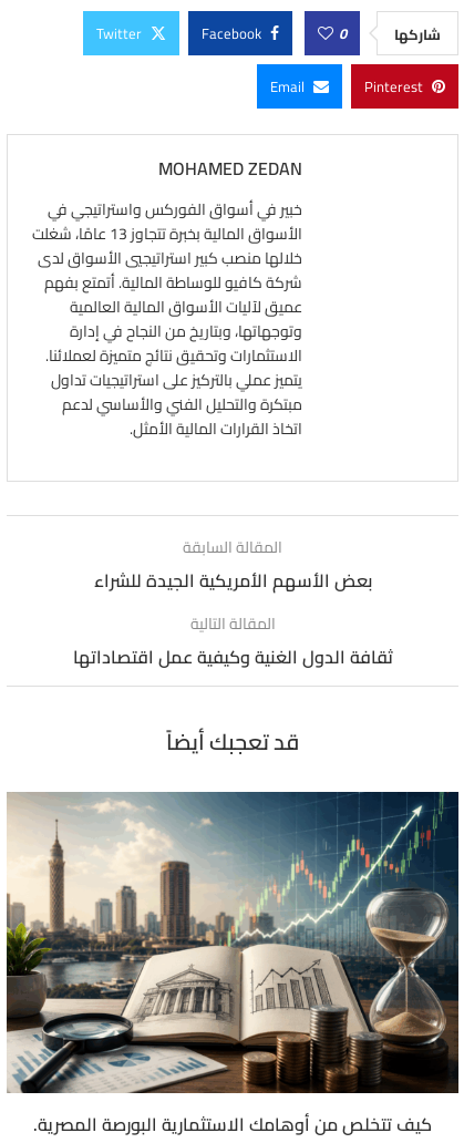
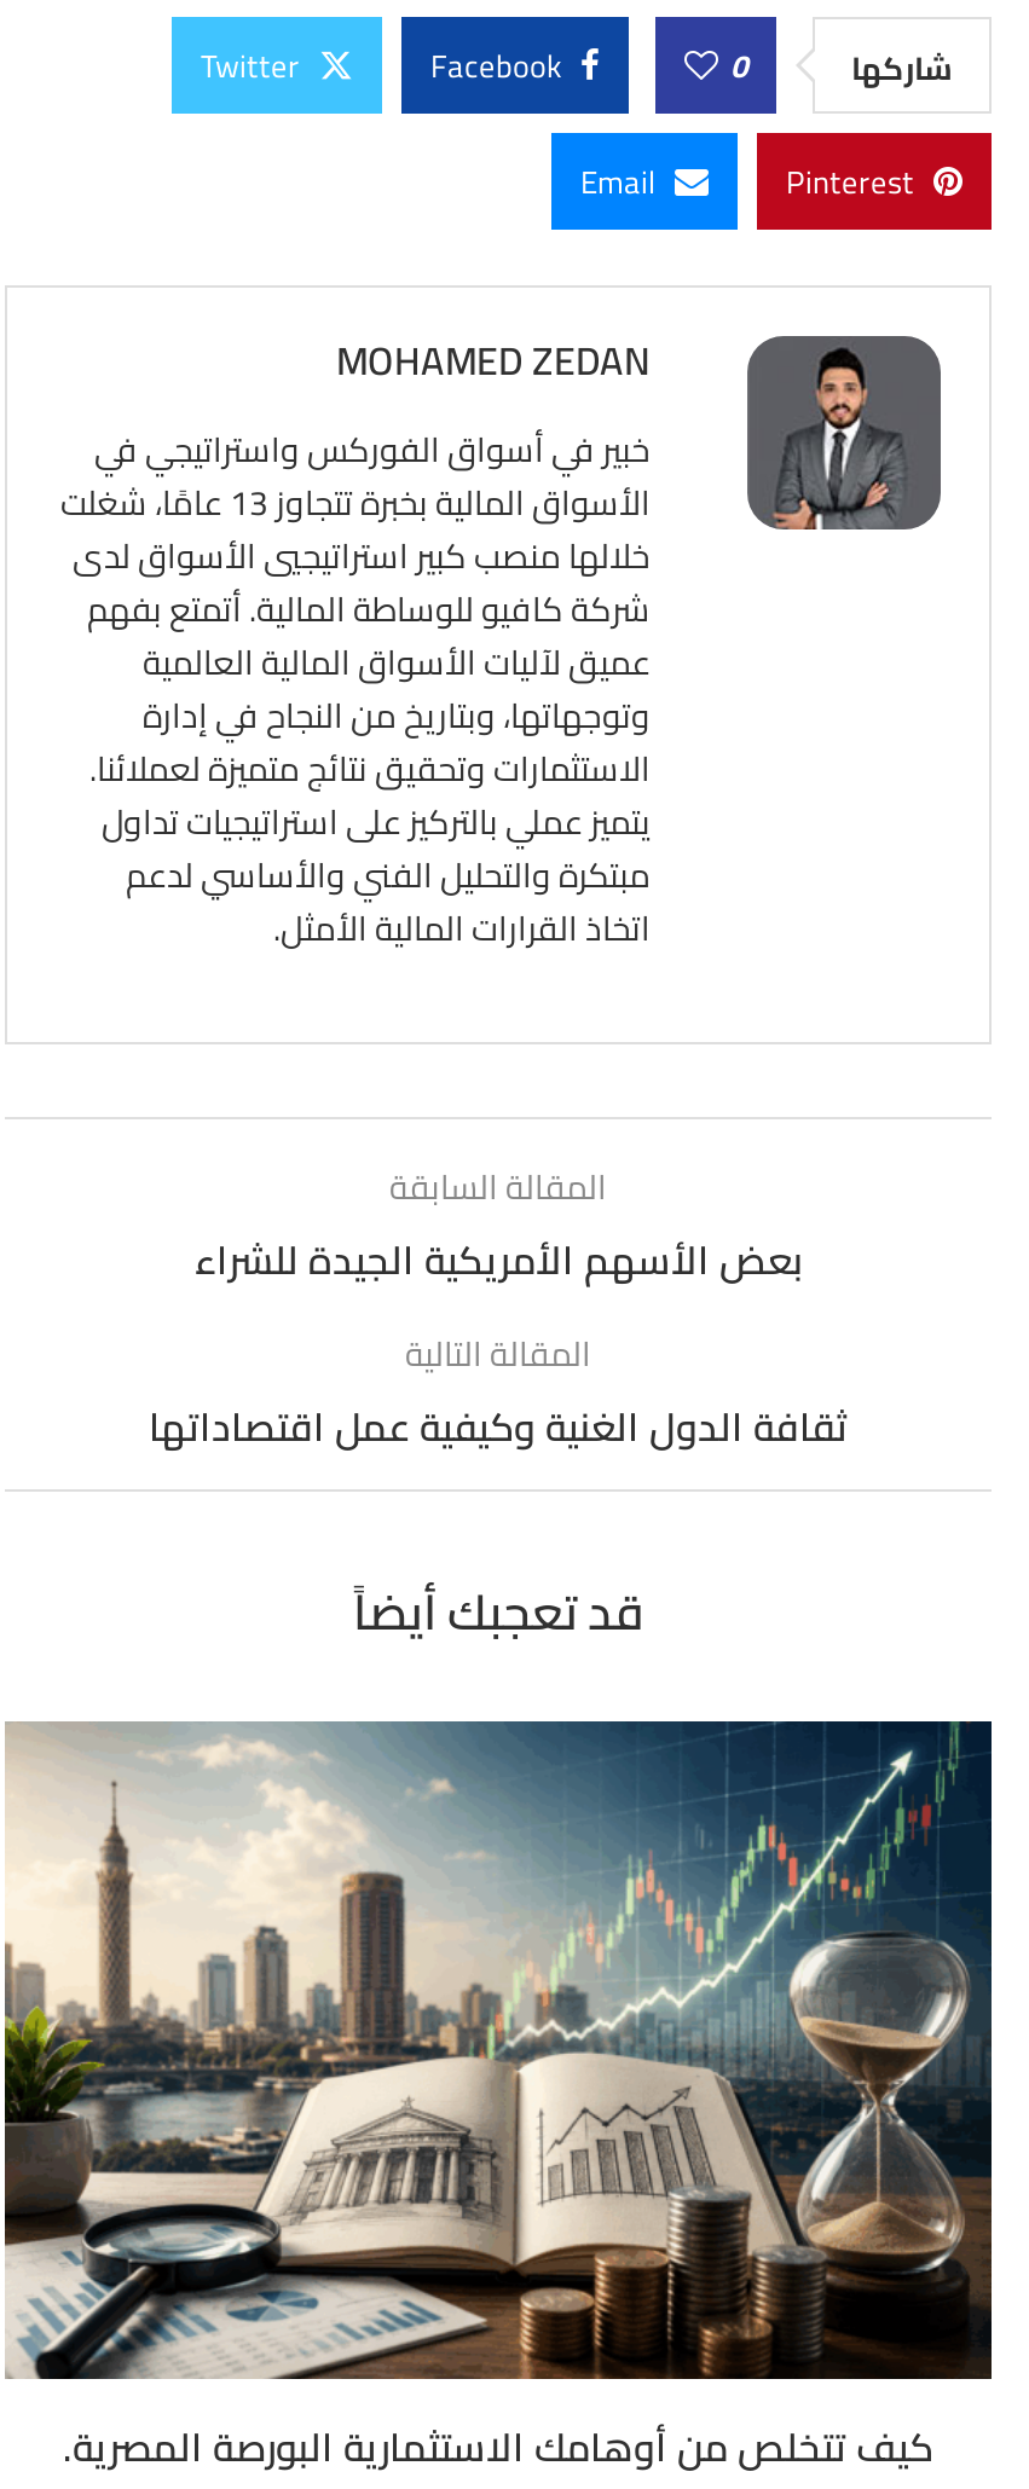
+ [image]
